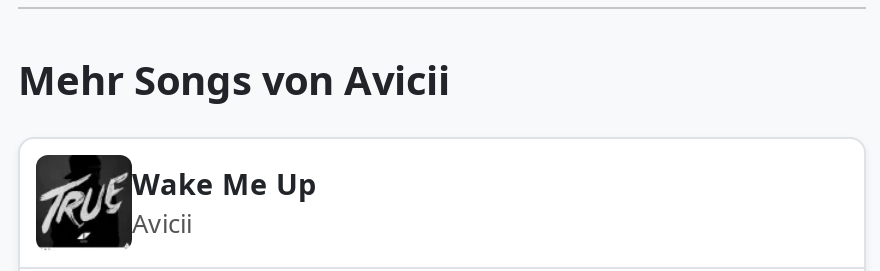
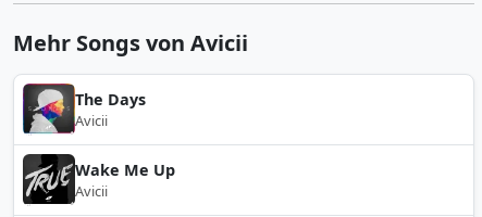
+ [image]
+ The Days
+ Avicii
